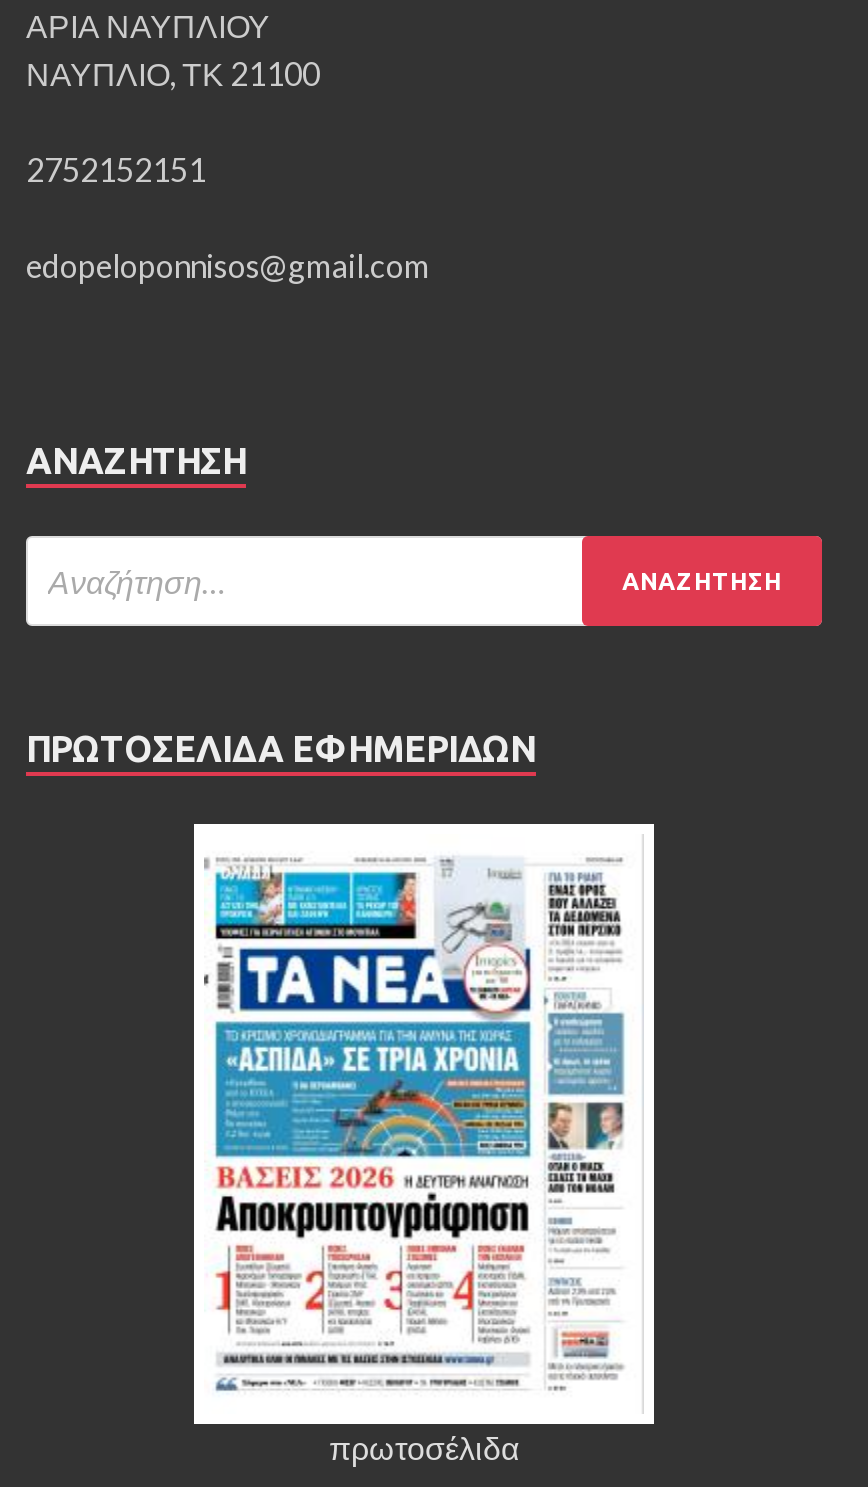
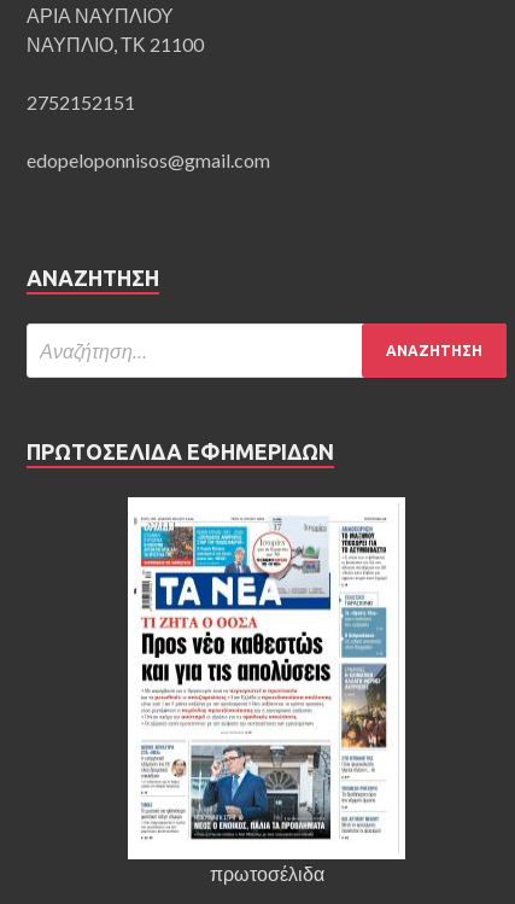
- [image]
+ [image]
